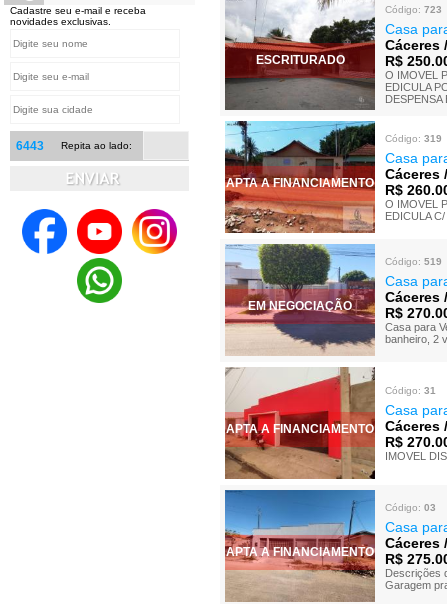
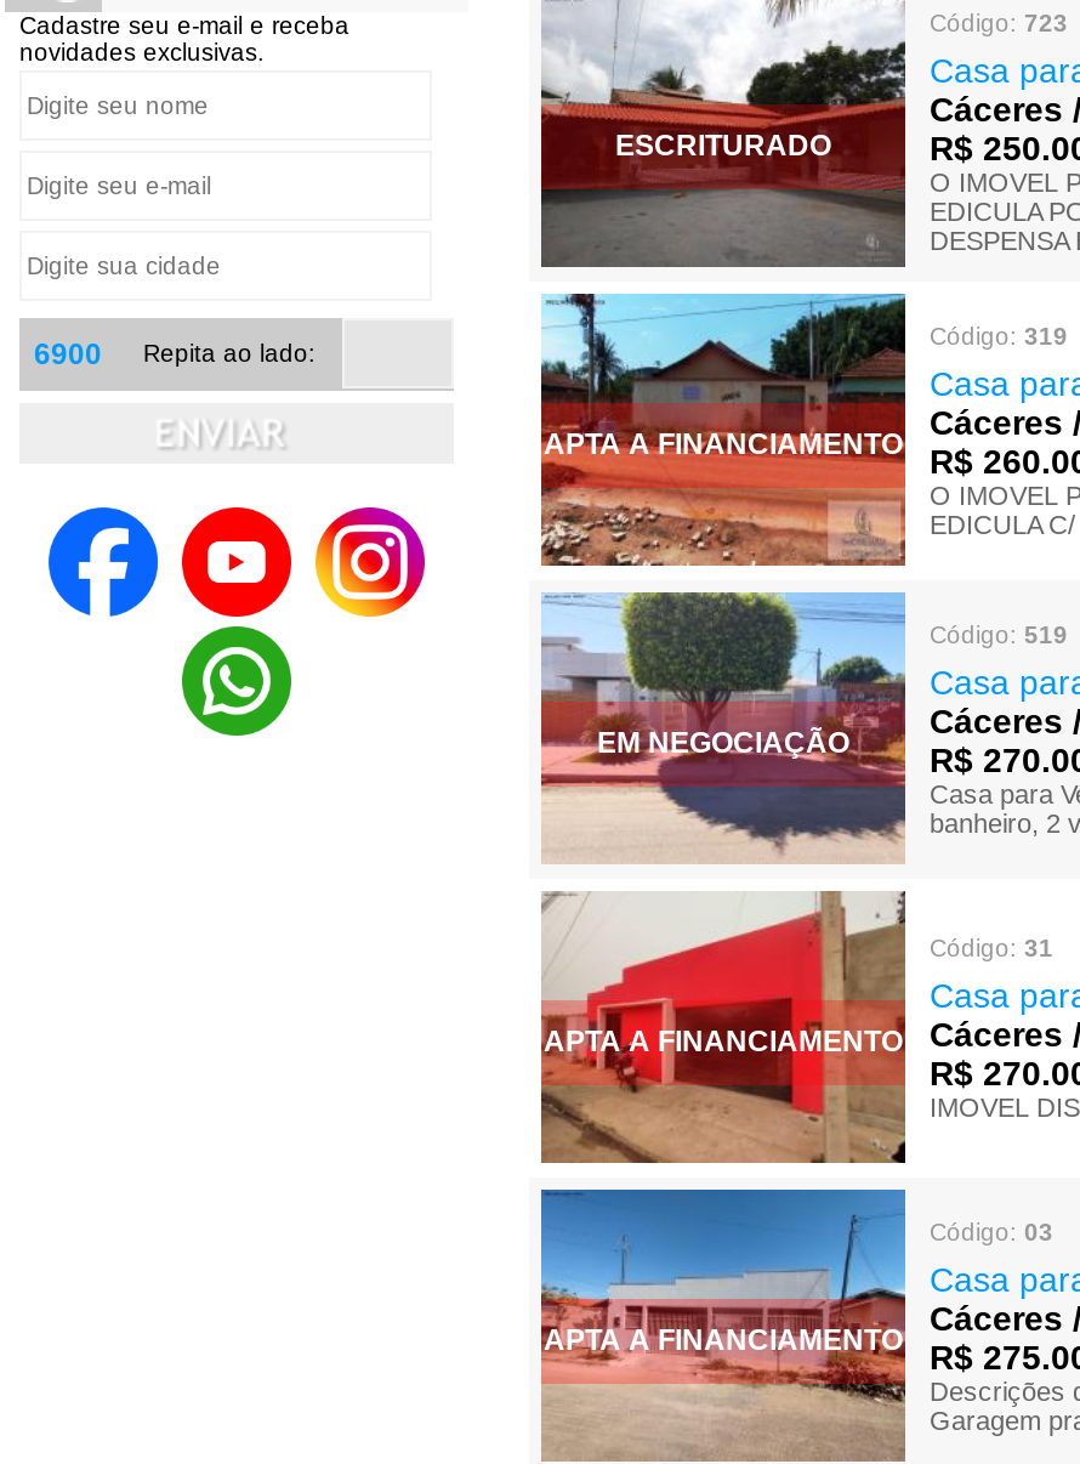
- 6443 Repita ao lado:
+ 6900 Repita ao lado:
